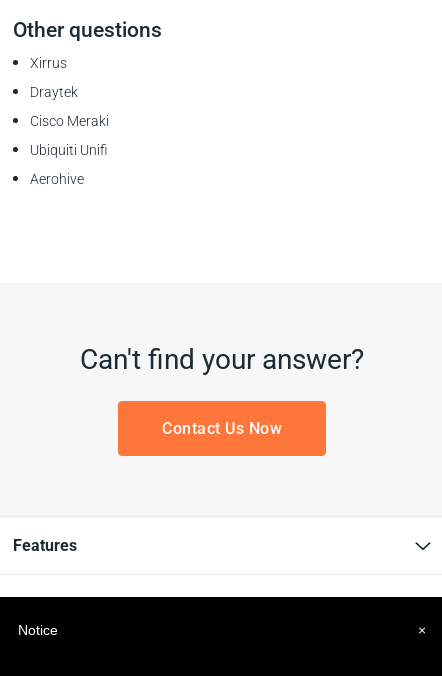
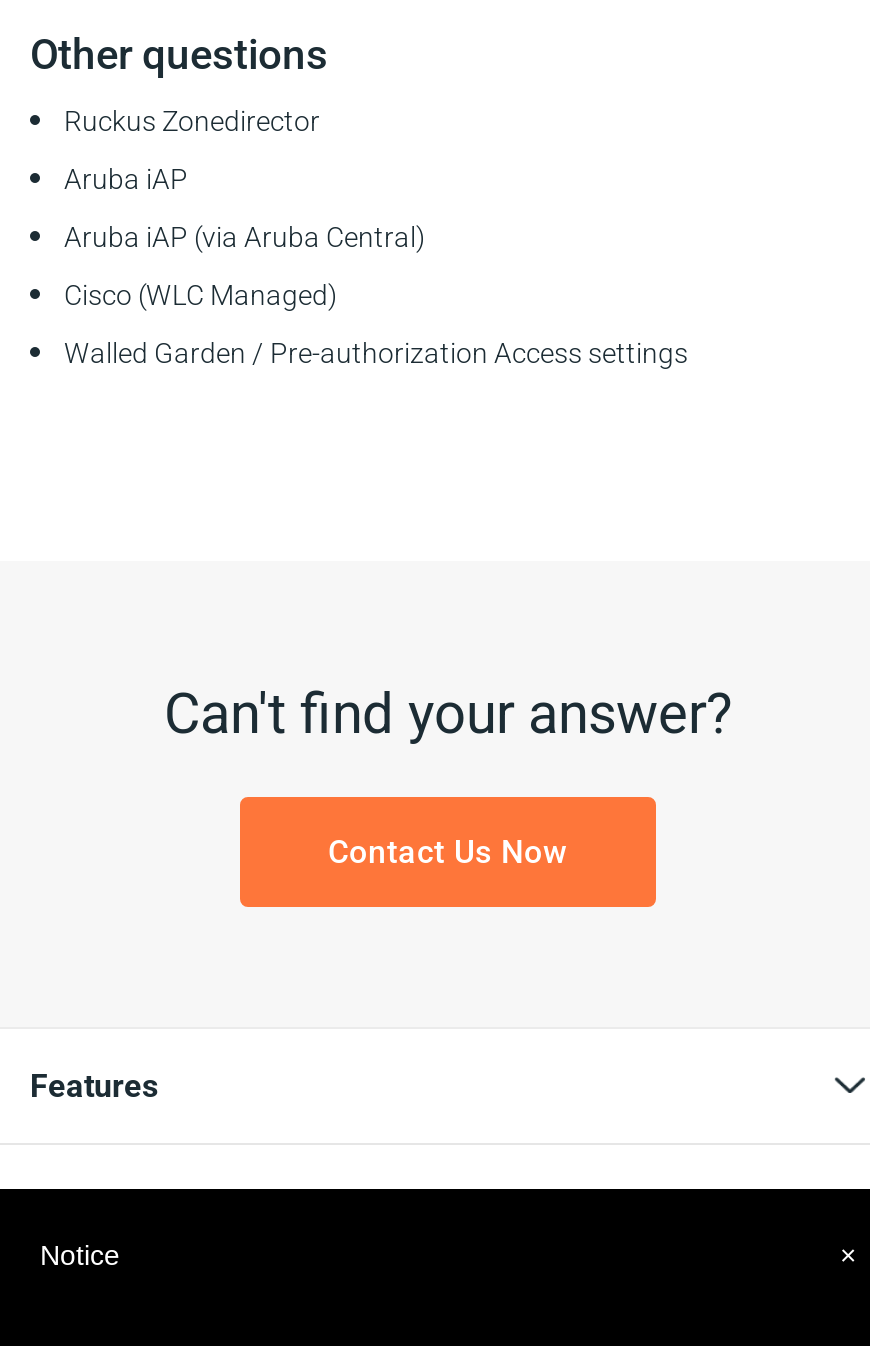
- Xirrus
+ Ruckus Zonedirector

- Draytek
+ Aruba iAP

- Cisco Meraki
+ Aruba iAP (via Aruba Central)

- Ubiquiti Unifi
+ Cisco (WLC Managed)

- Aerohive
+ Walled Garden / Pre-authorization Access settings
